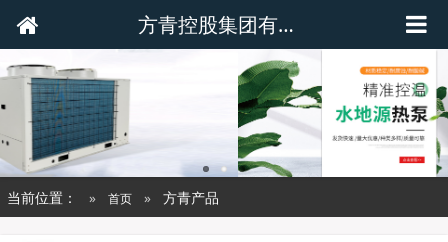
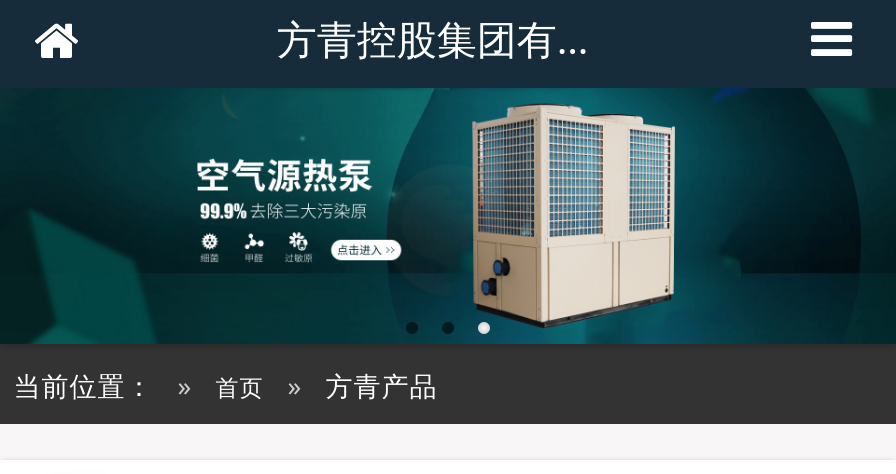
- [image]
+ [image]
